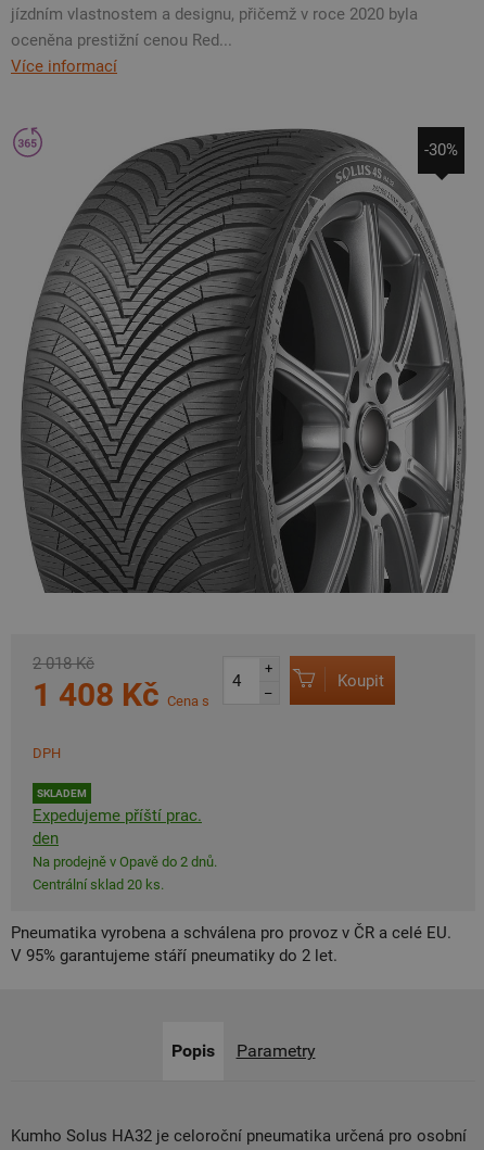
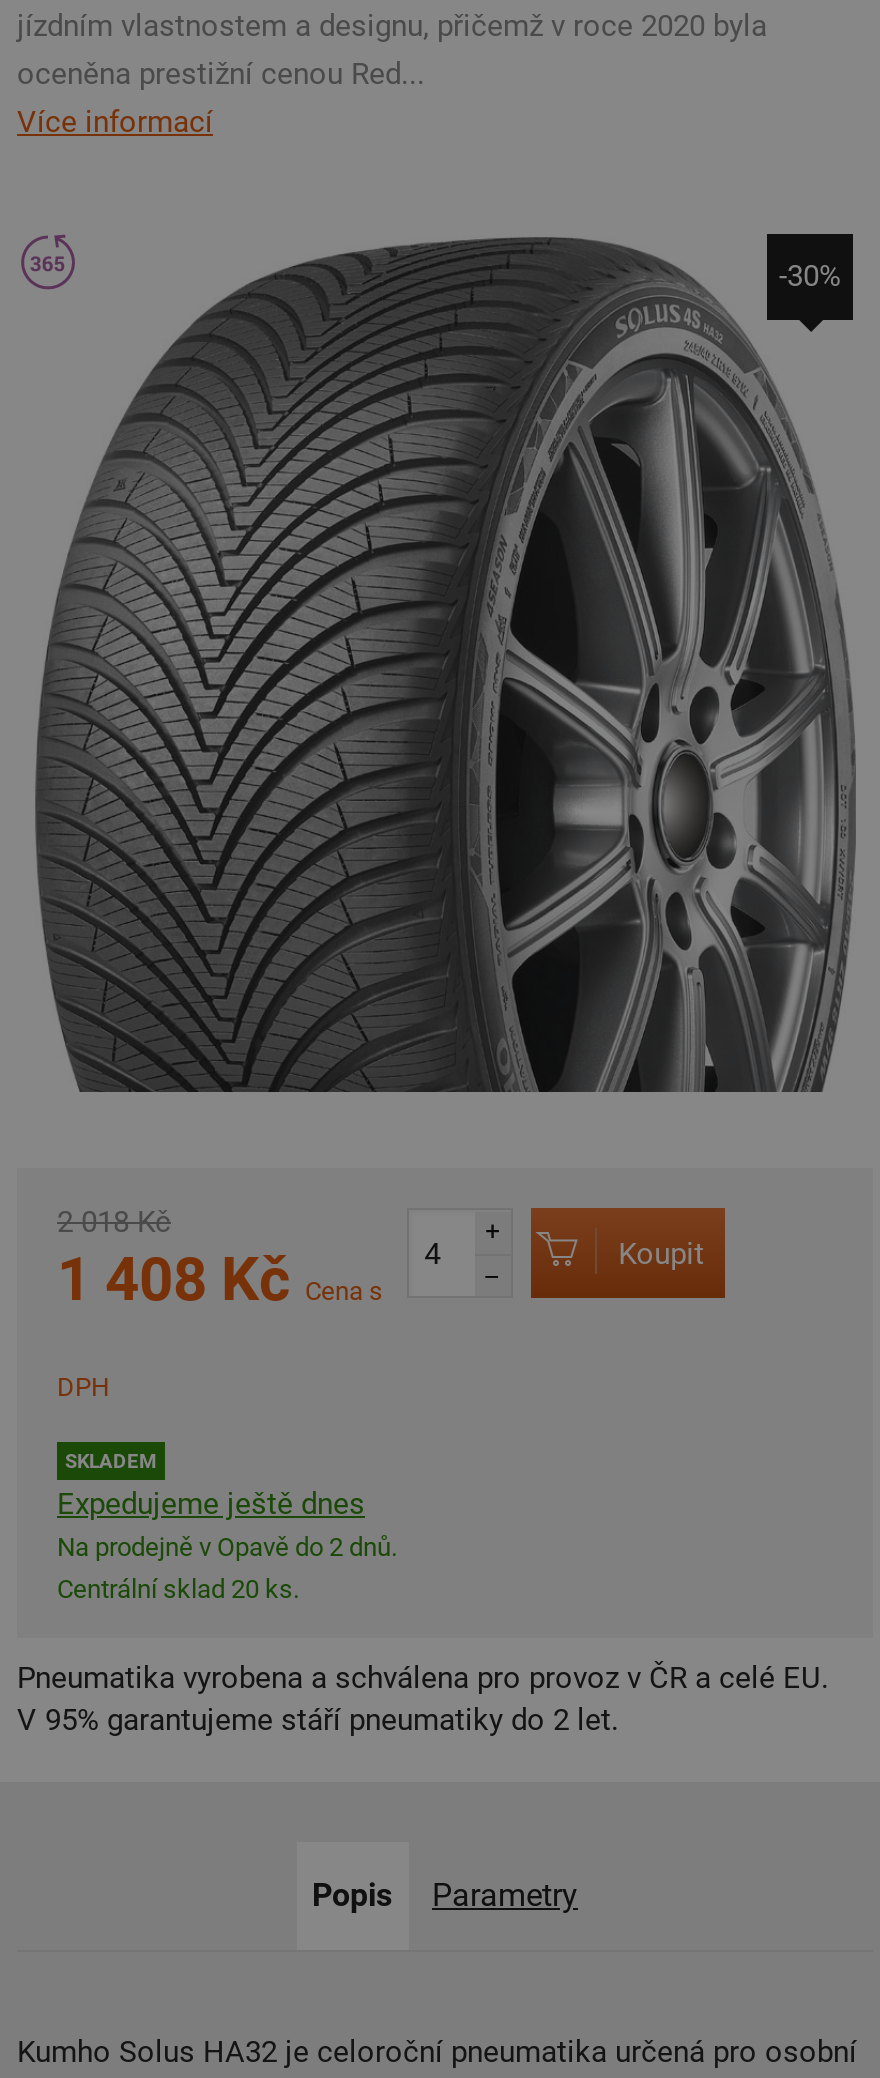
- Expedujeme příští prac.
- den
+ Expedujeme ještě dnes
